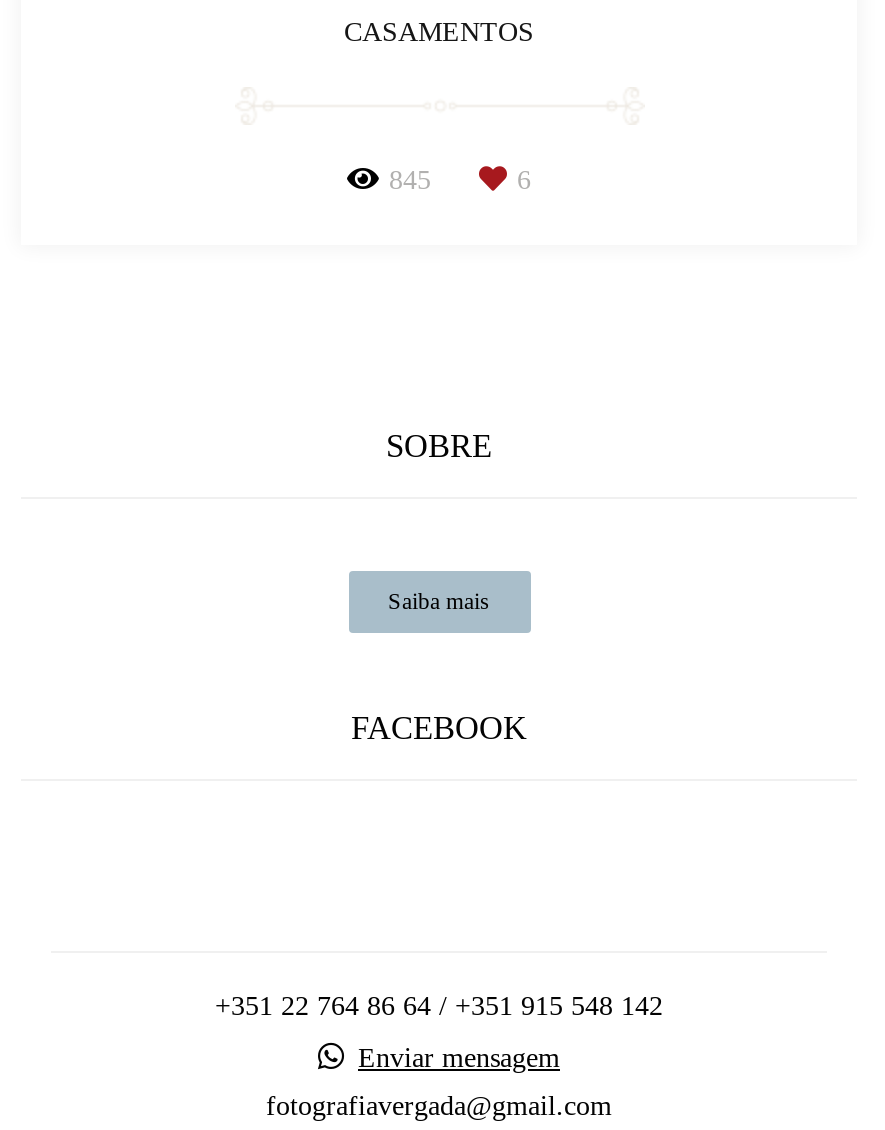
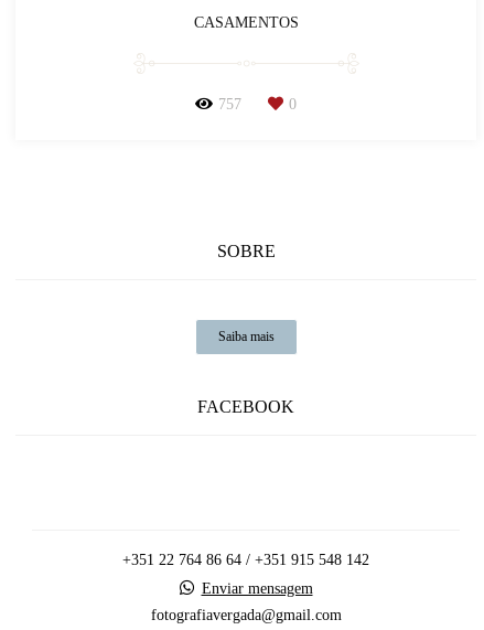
- 845
+ 757

- 6
+ 0
